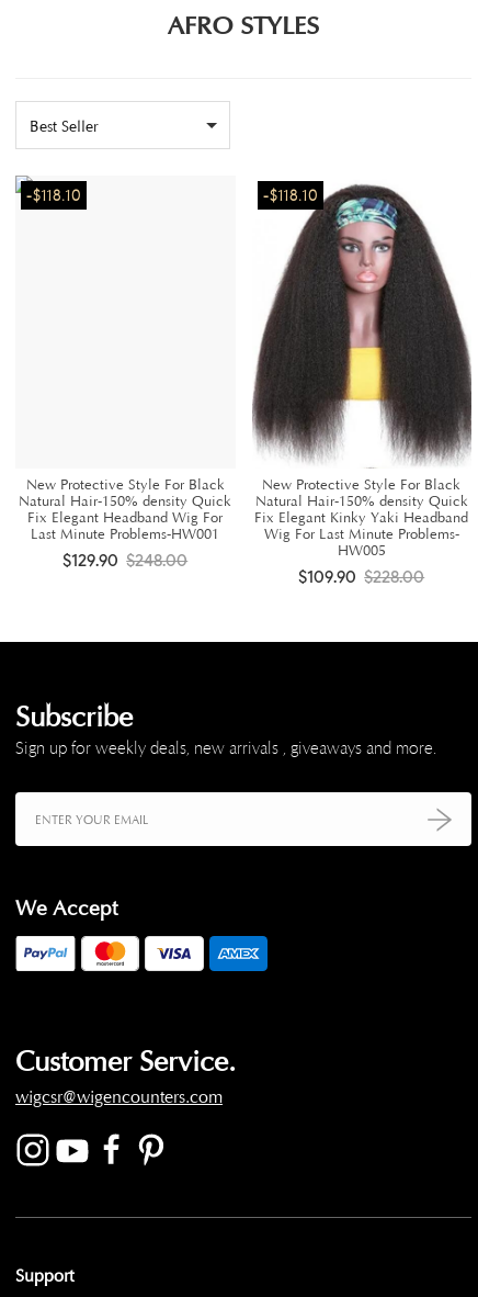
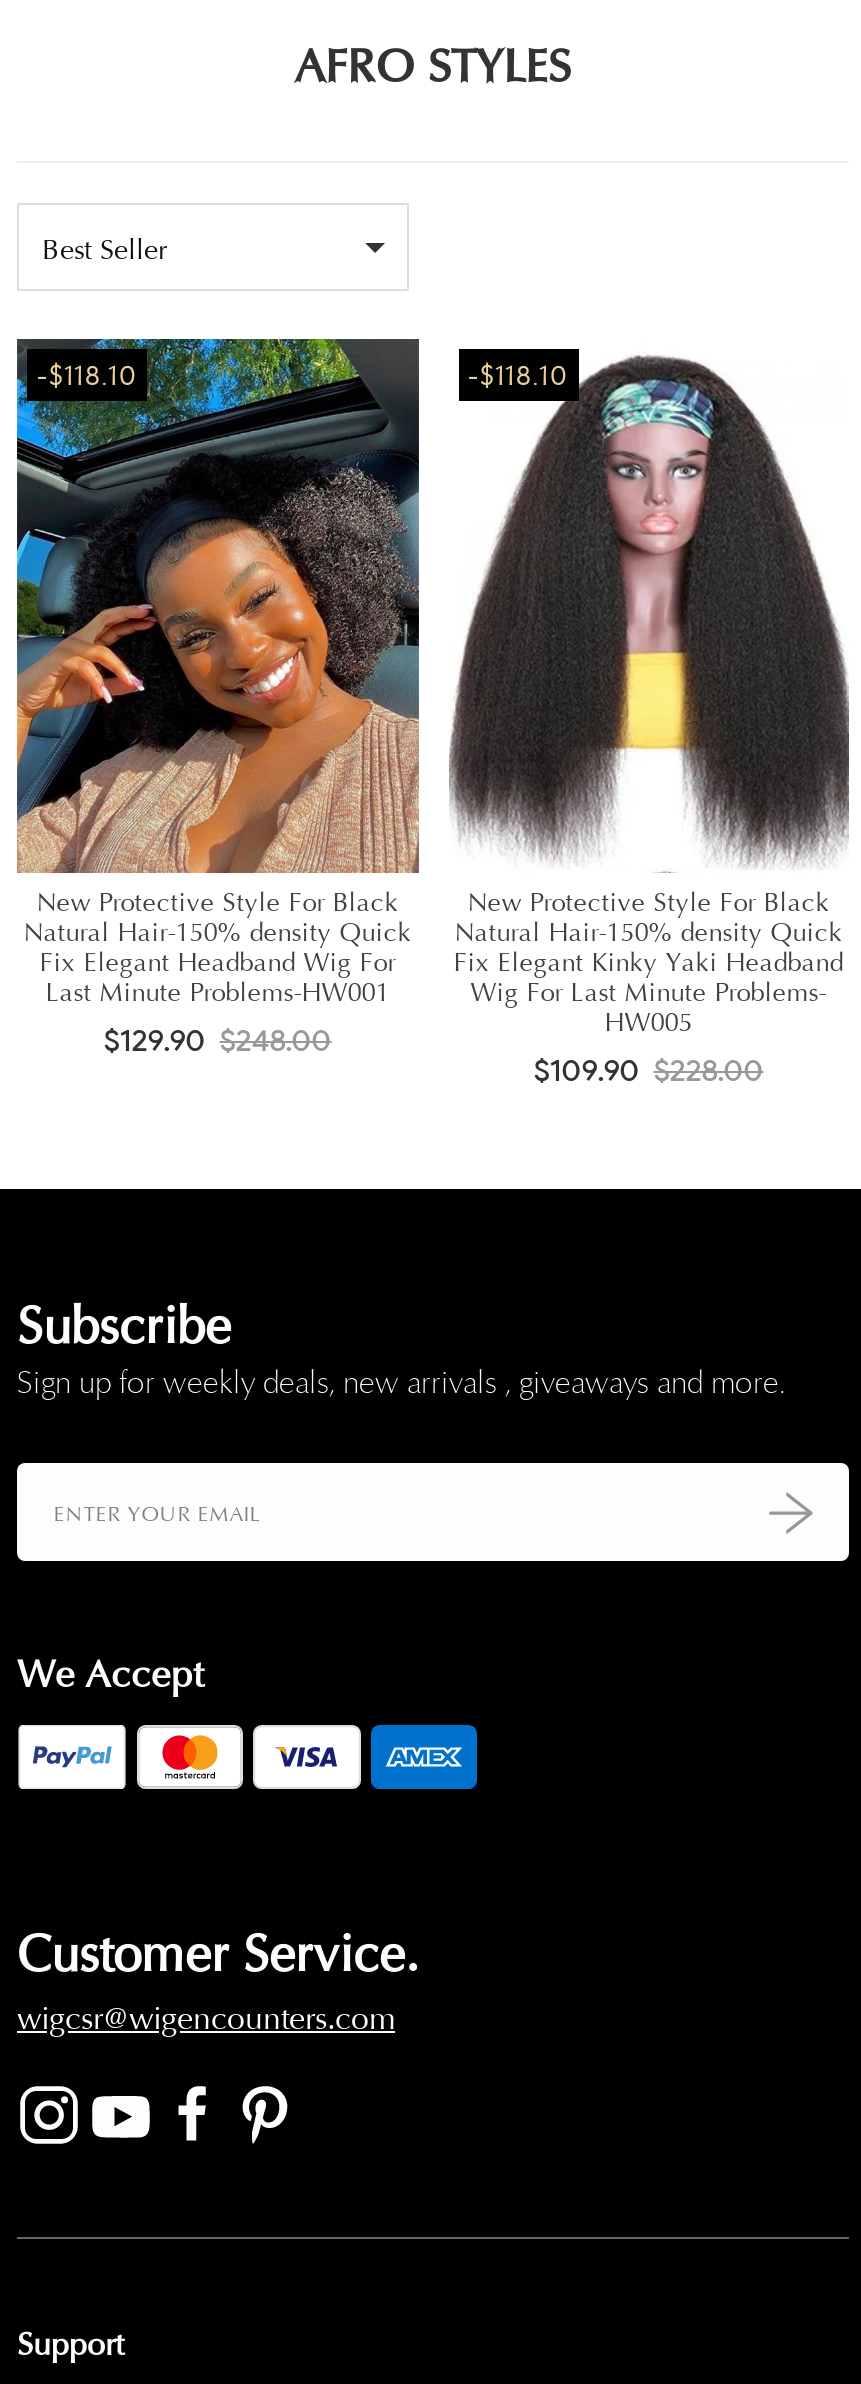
+ [image]
